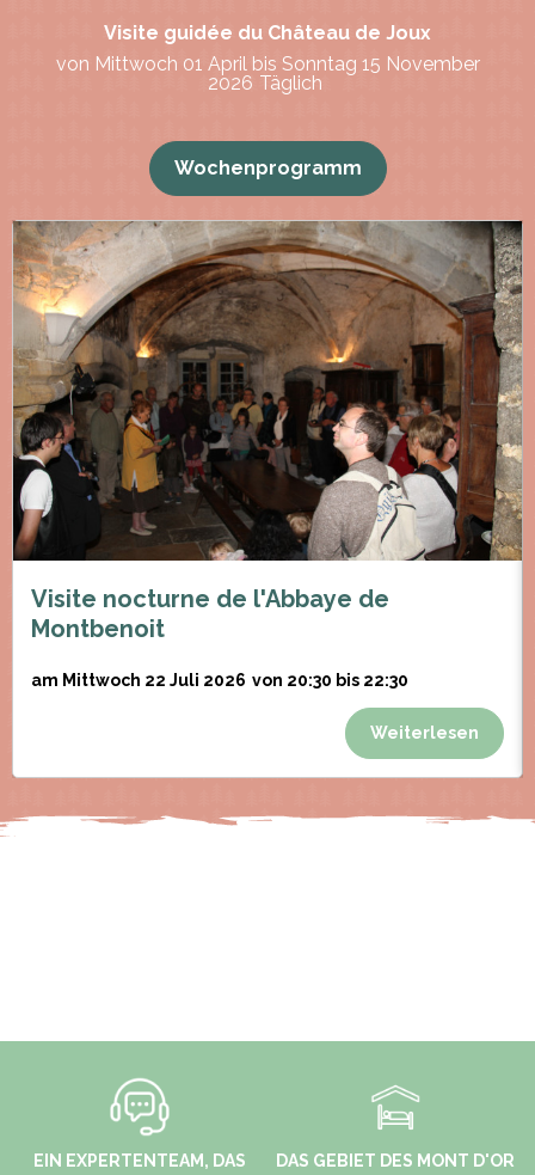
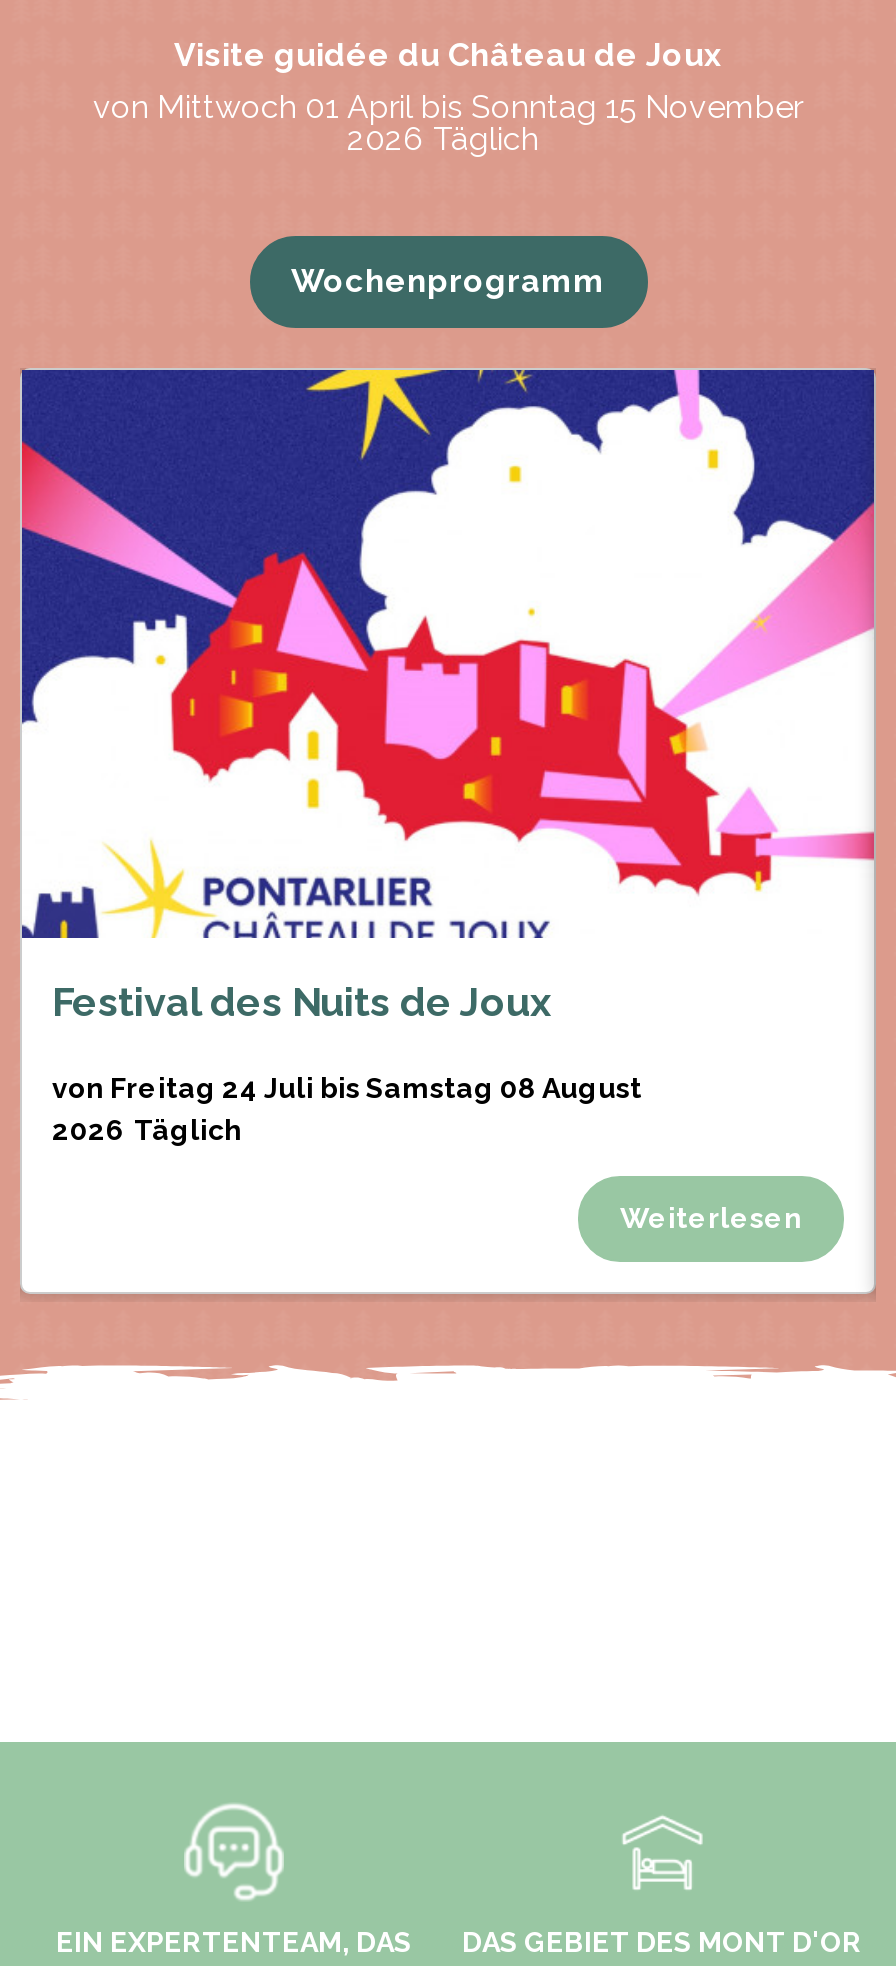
- [image]
- Visite nocturne de l'Abbaye de
- Montbenoit
+ [image]
+ Festival des Nuits de Joux

- am Mittwoch 22 Juli 2026 von 20:30 bis 22:30
+ von Freitag 24 Juli bis Samstag 08 August
+ 2026 Täglich
